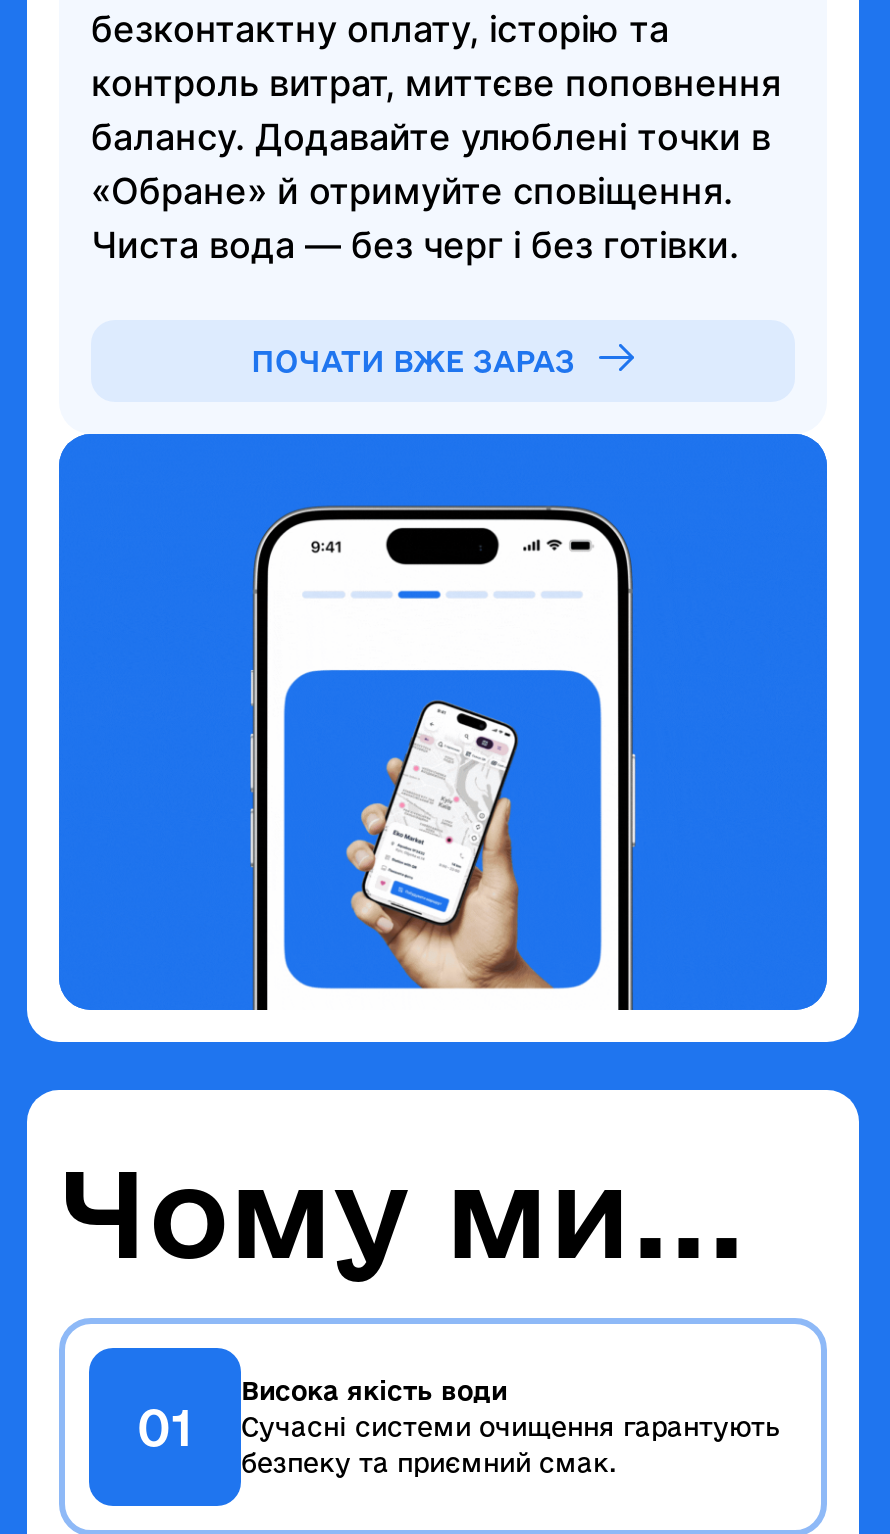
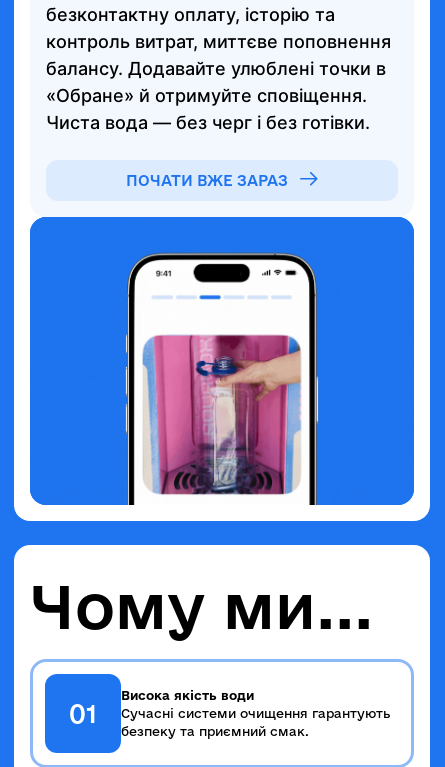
- [image]
+ [image]
